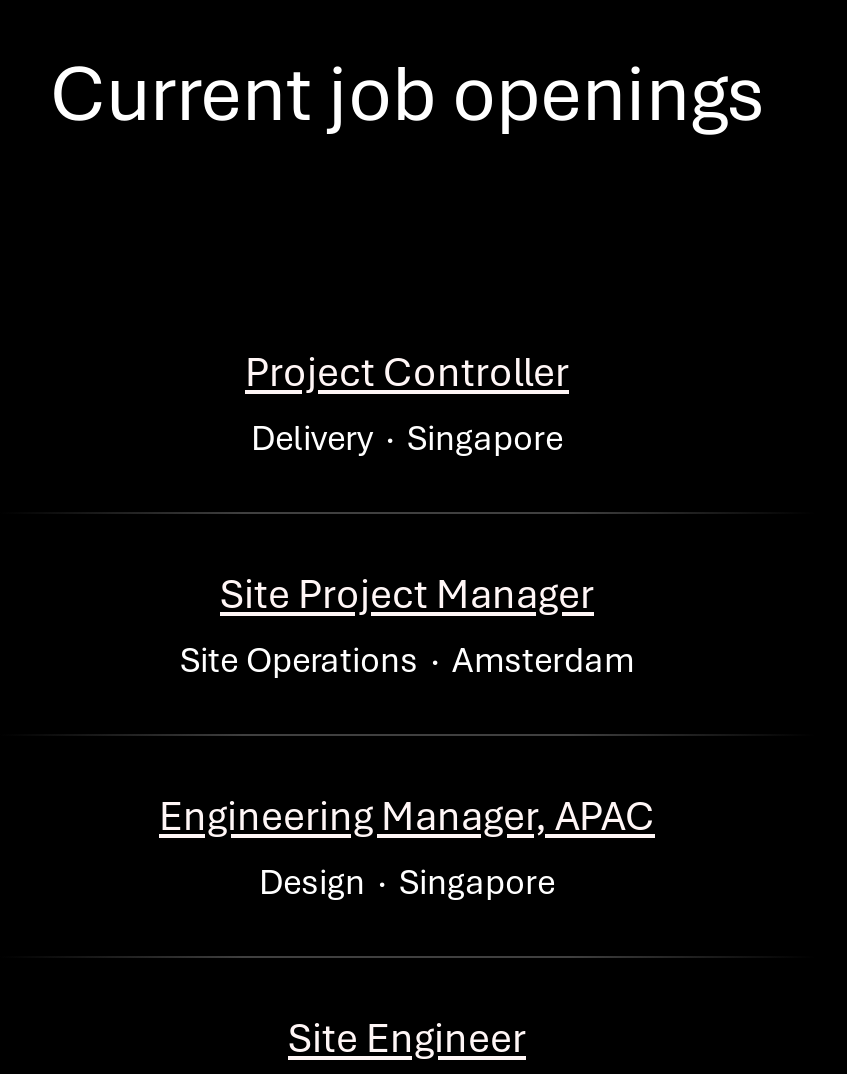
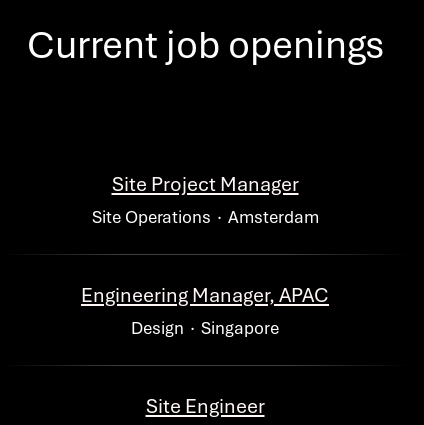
- Project Controller
- Delivery · Singapore
